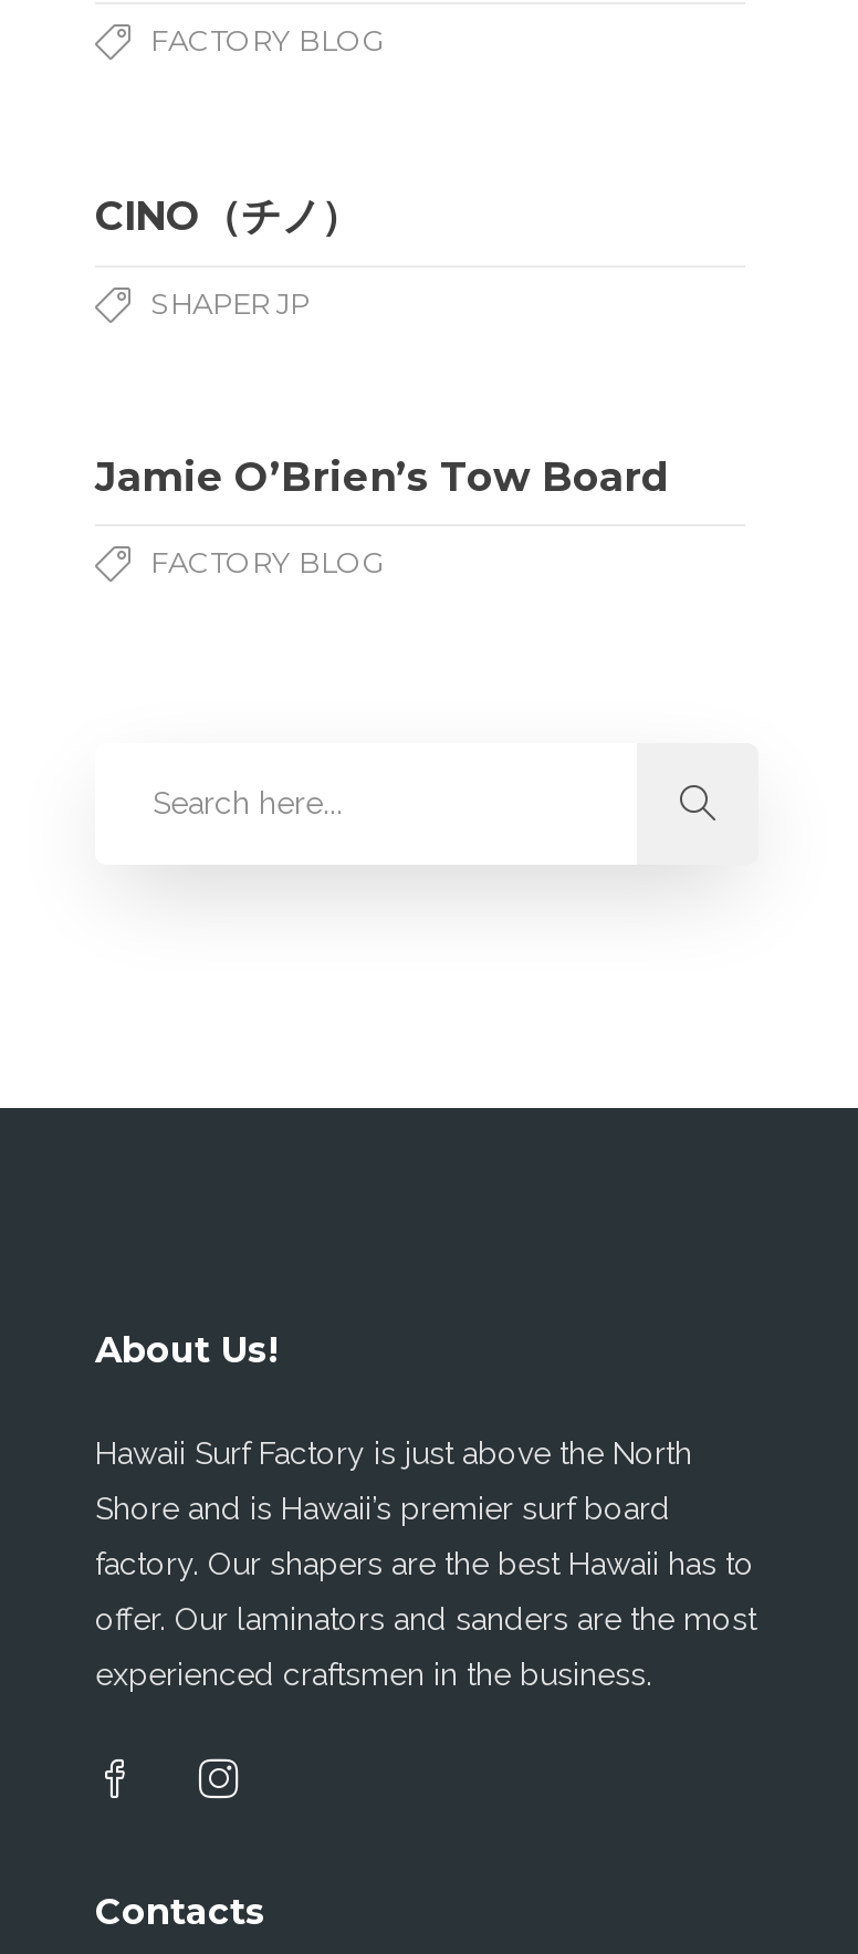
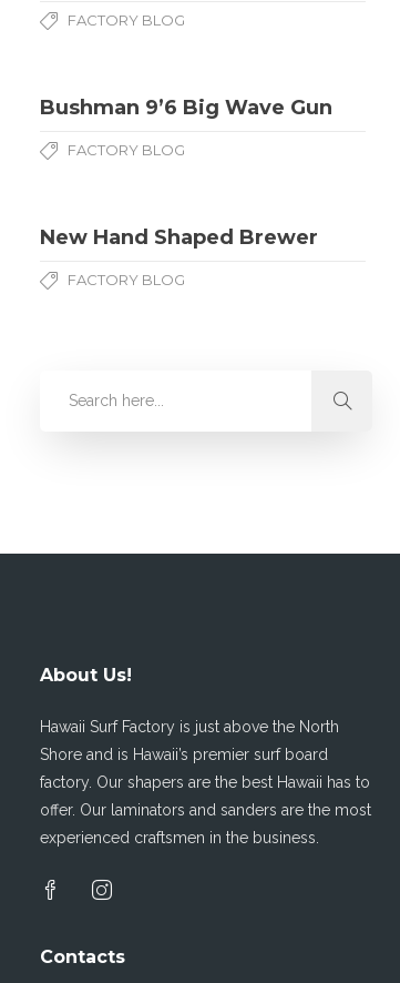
- CINO（チノ）
+ Bushman 9’6 Big Wave Gun

- SHAPER JP
+ FACTORY BLOG

- Jamie O’Brien’s Tow Board
+ New Hand Shaped Brewer
